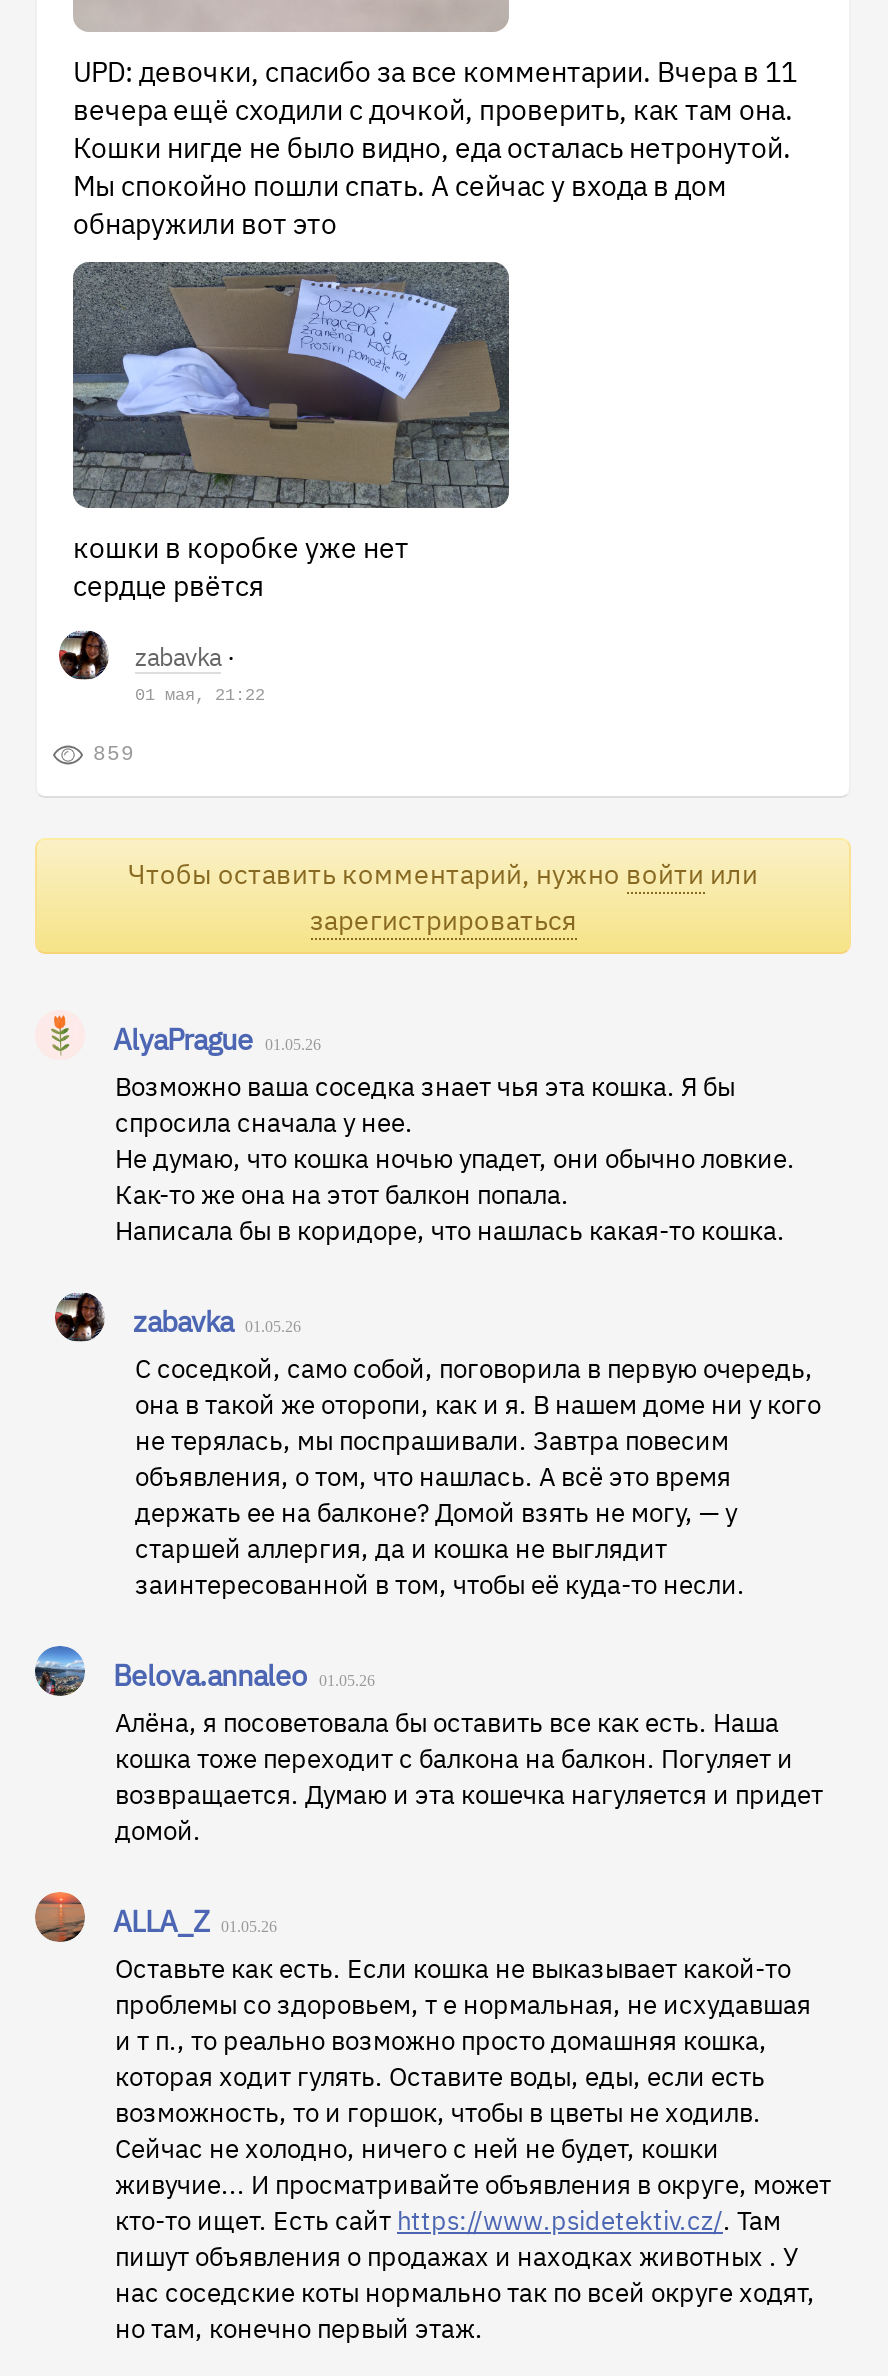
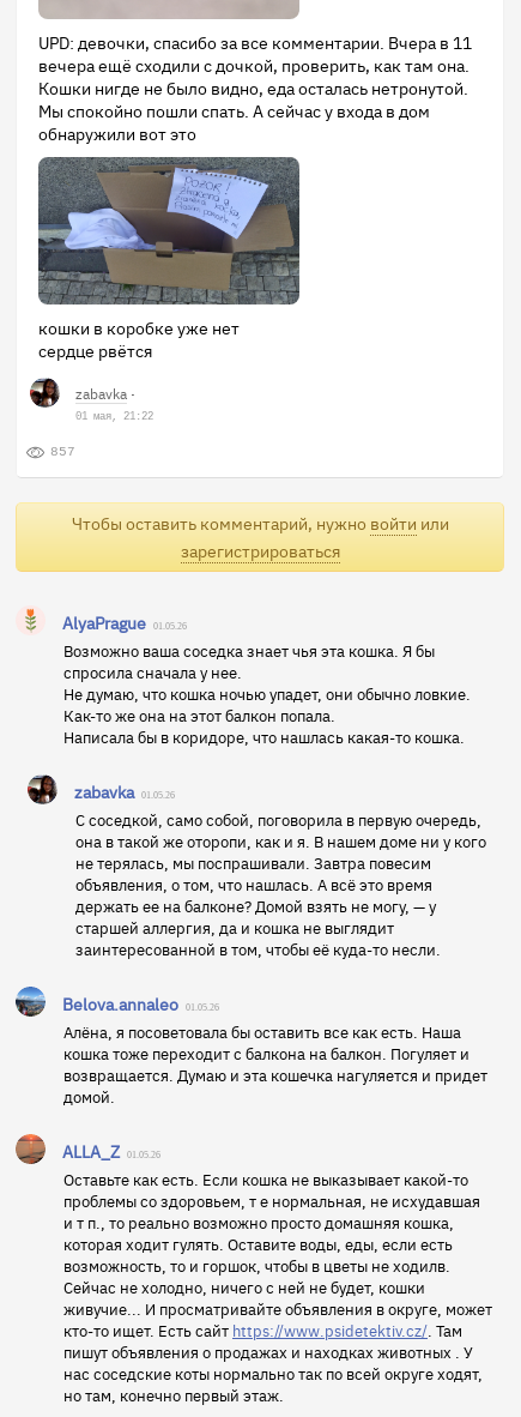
- 859
+ 857
